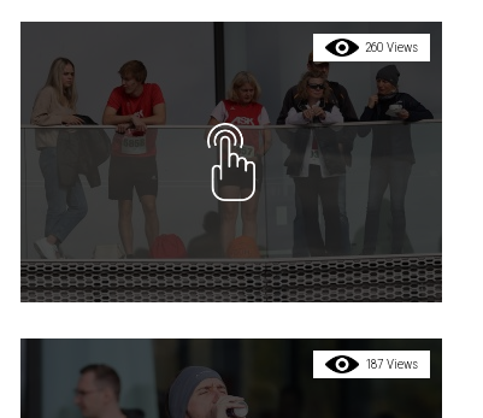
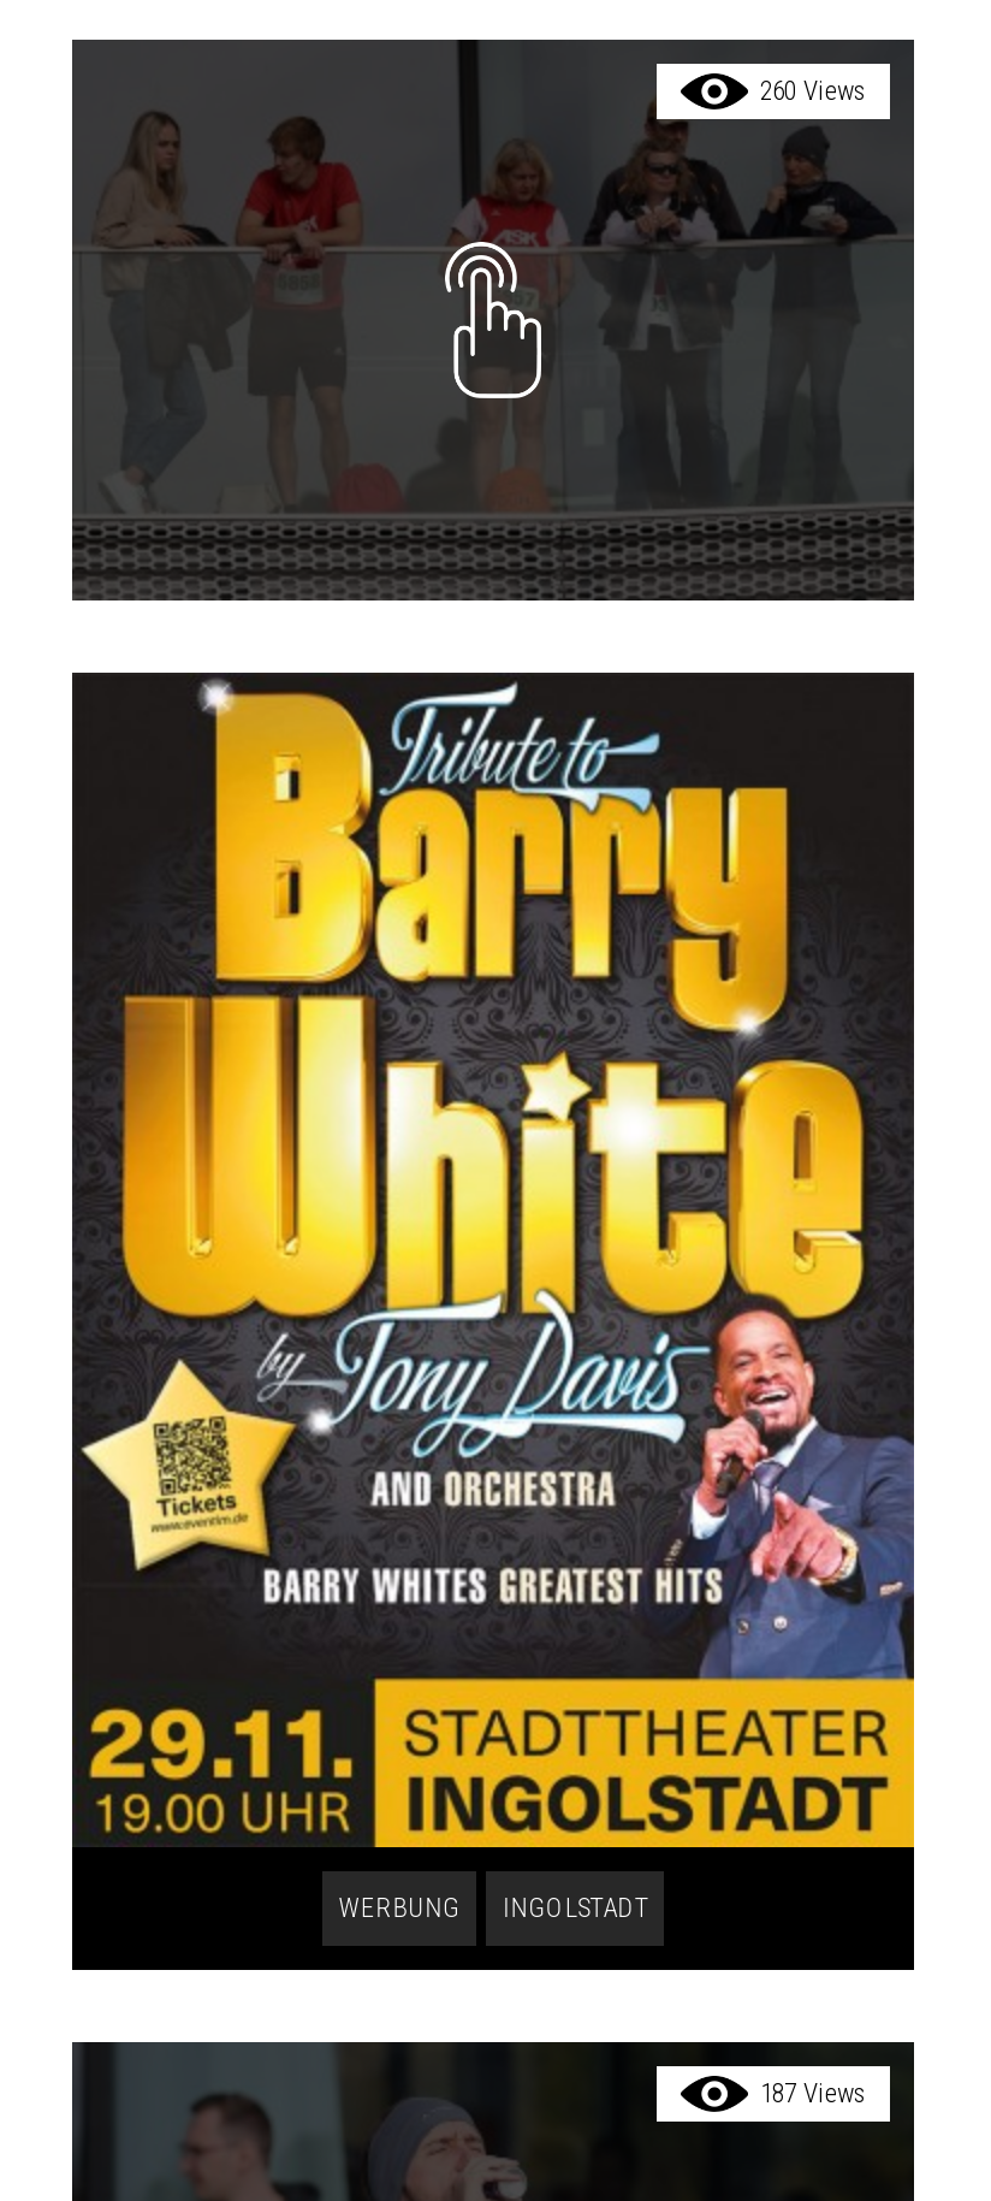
+ [image]
+ WERBUNG
+ INGOLSTADT
